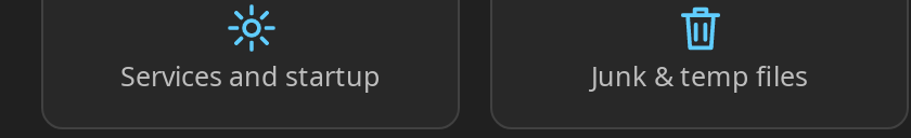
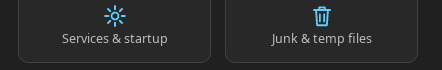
- Services and startup
+ Services & startup
